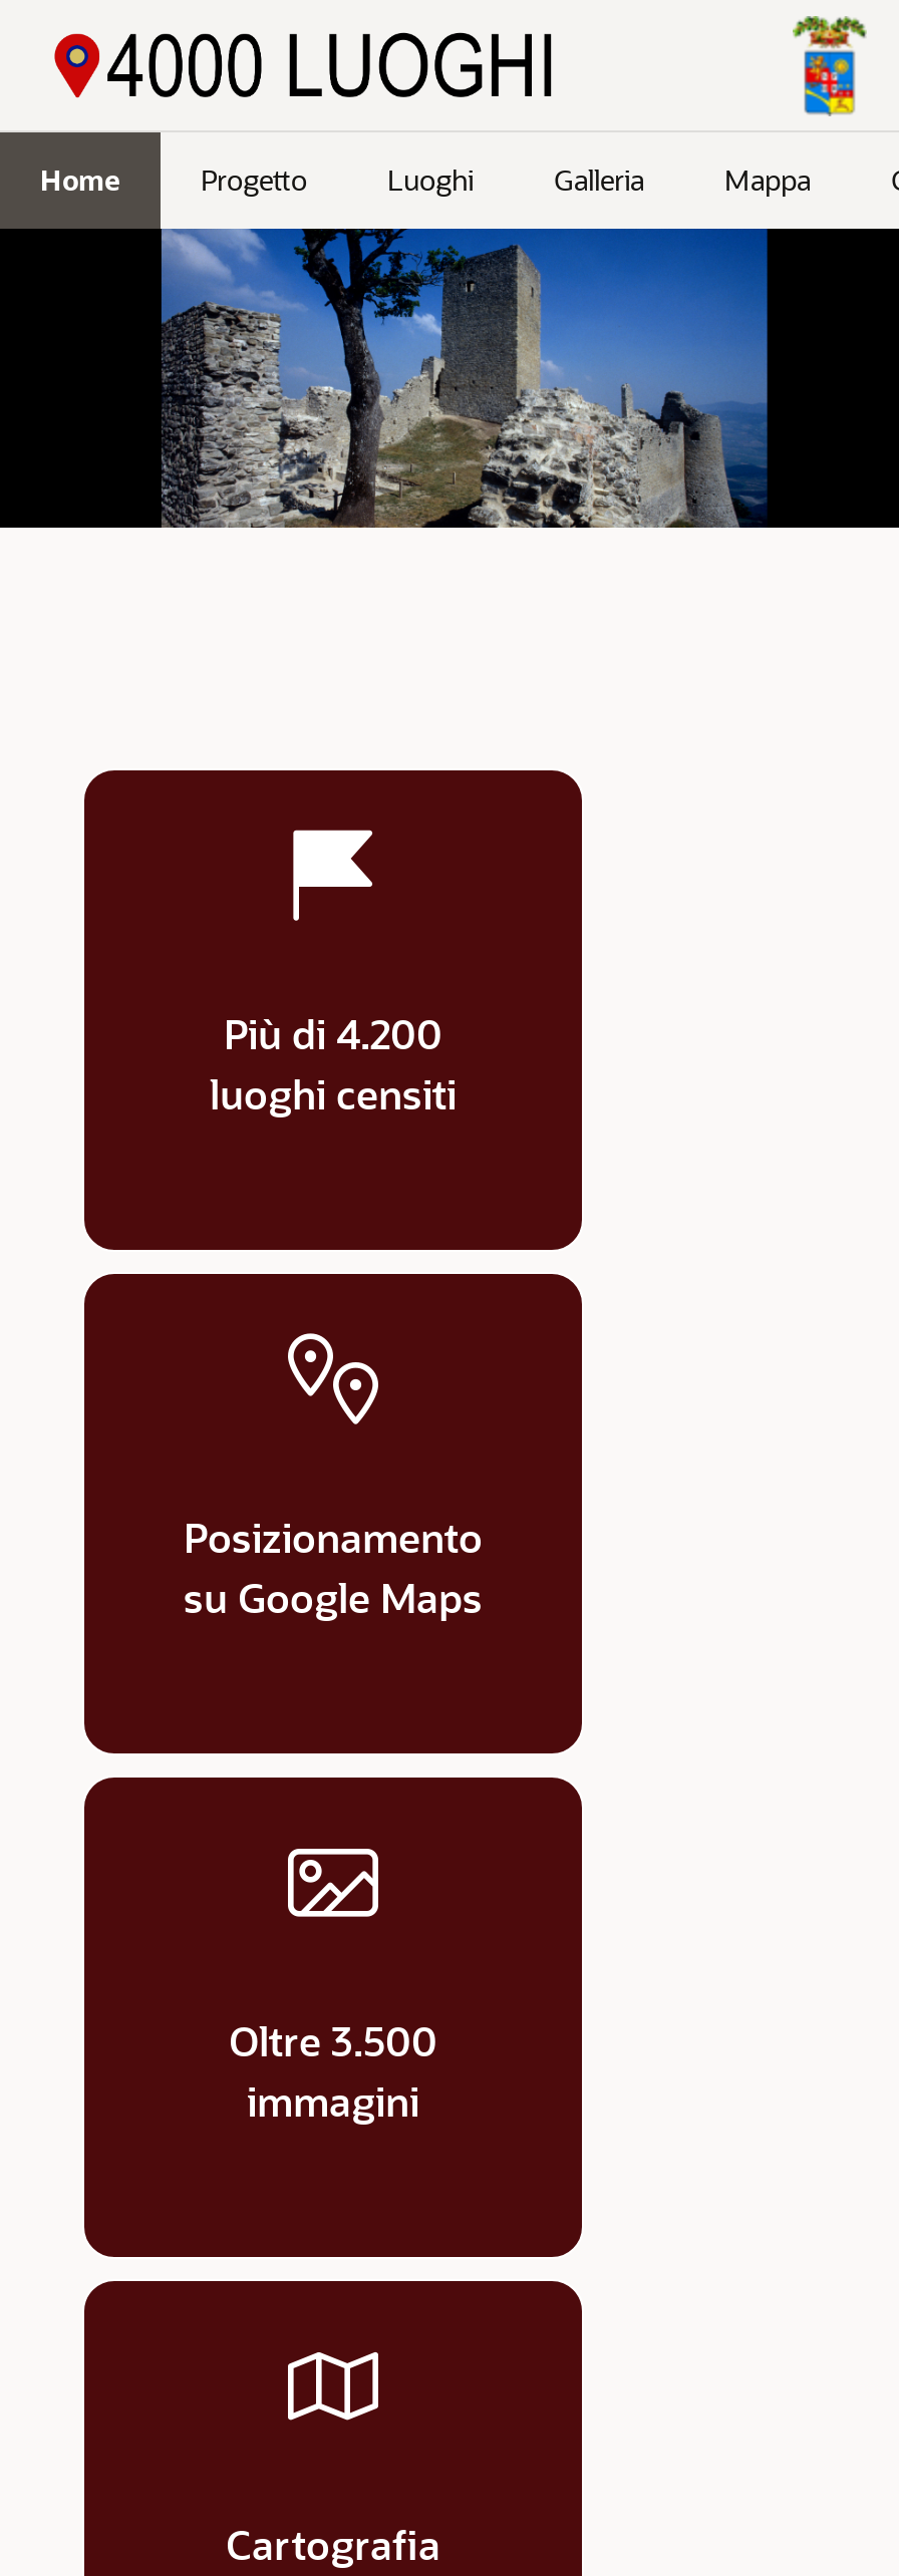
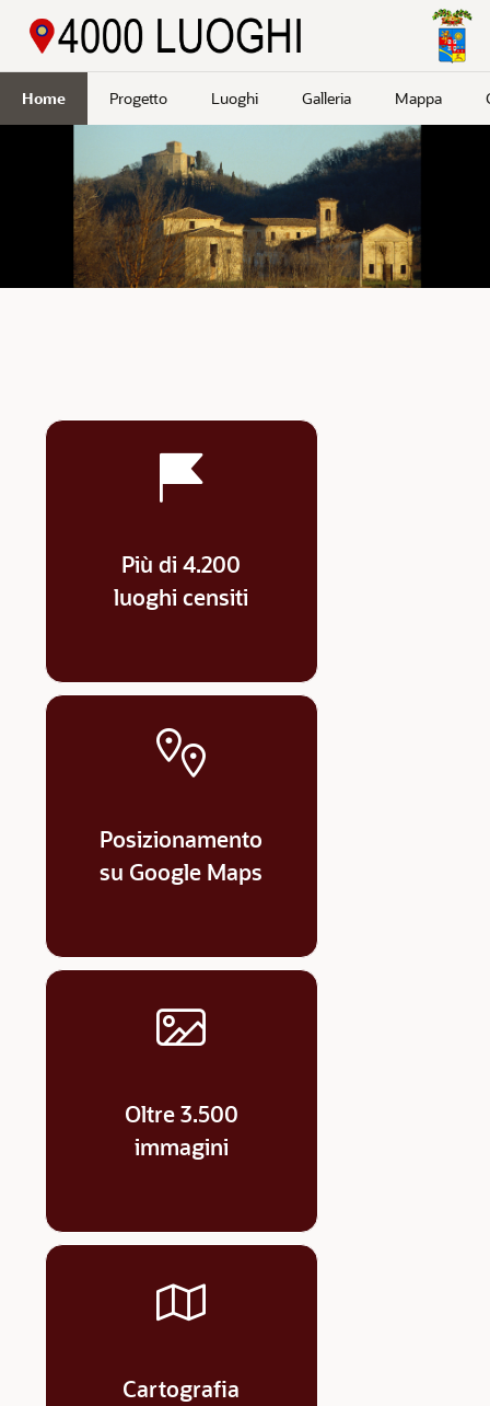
- [image]
+ [image]
